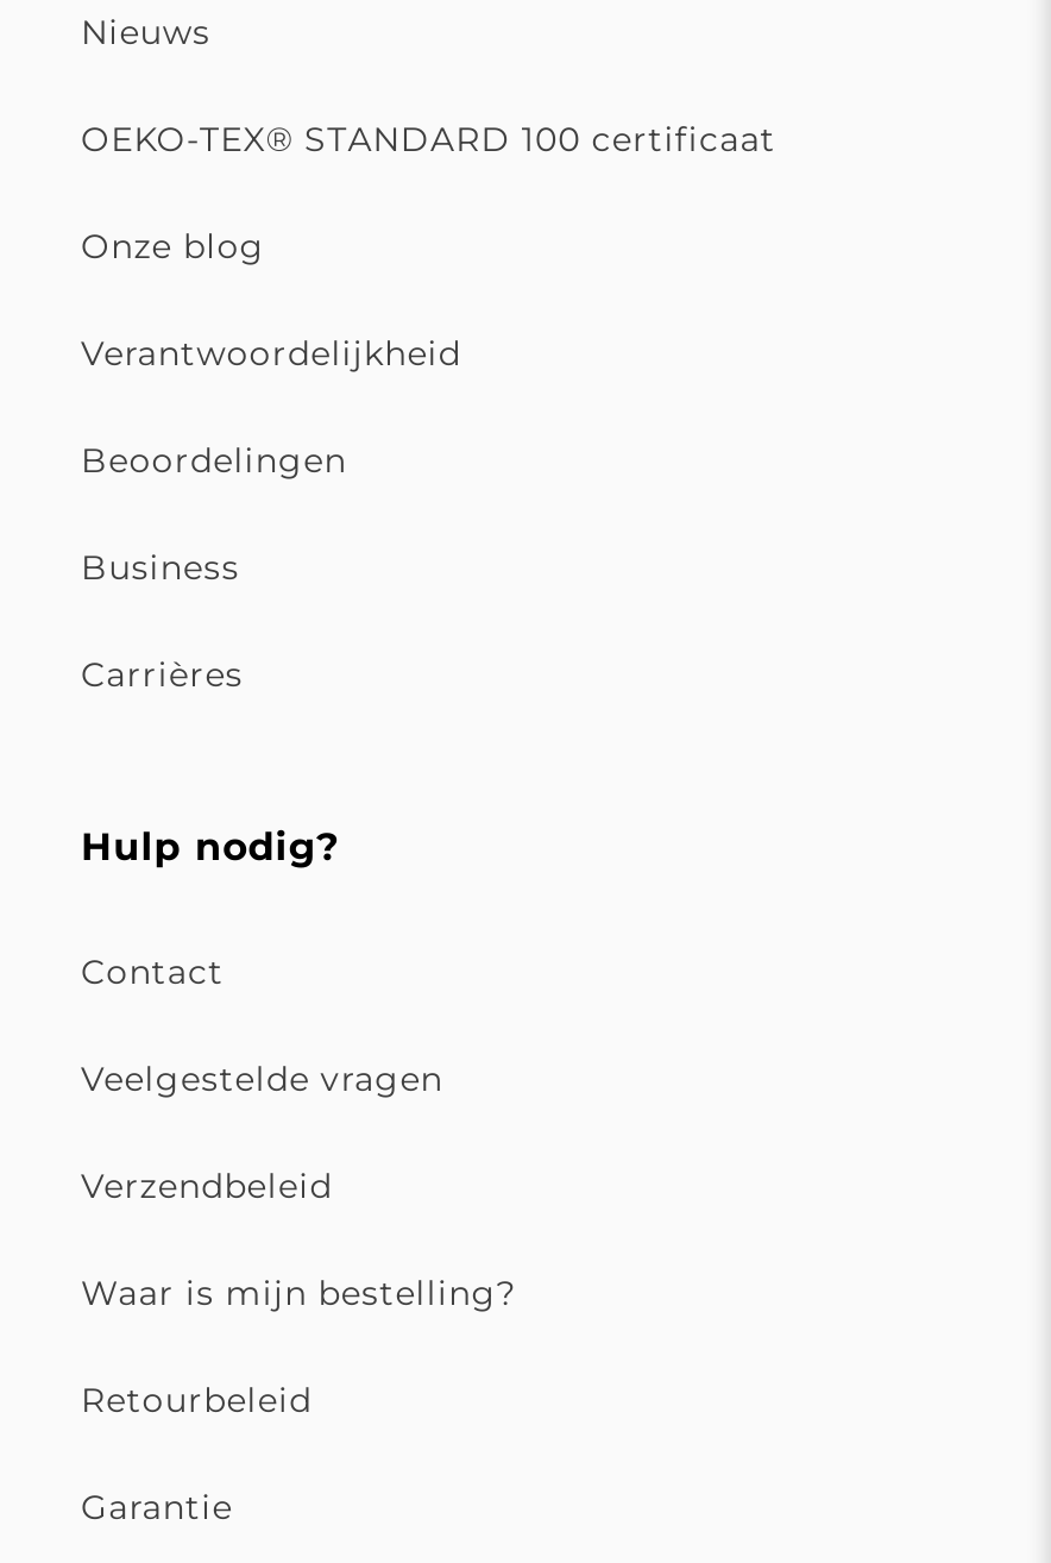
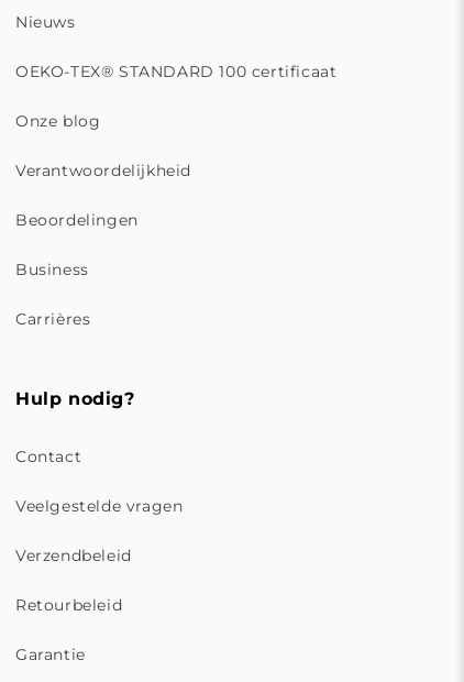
- Waar is mijn bestelling?
